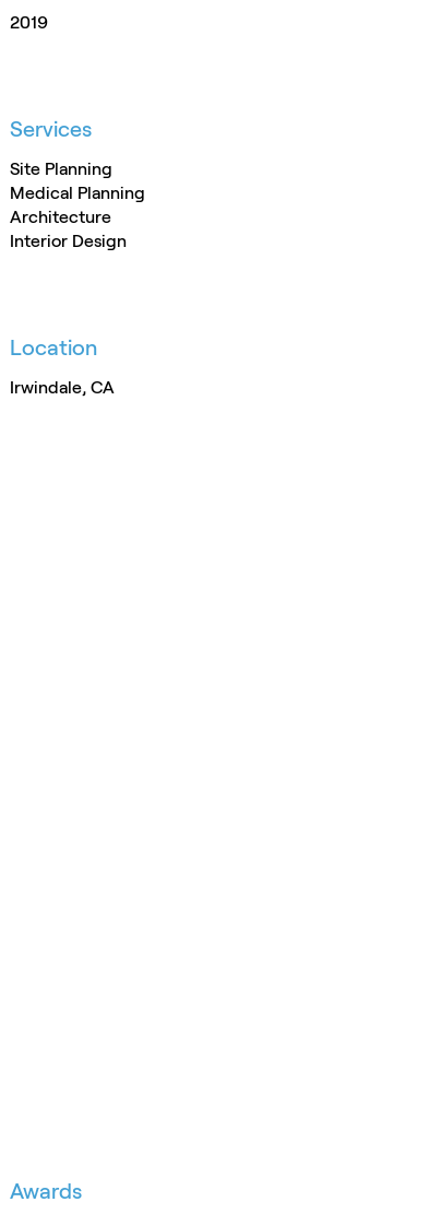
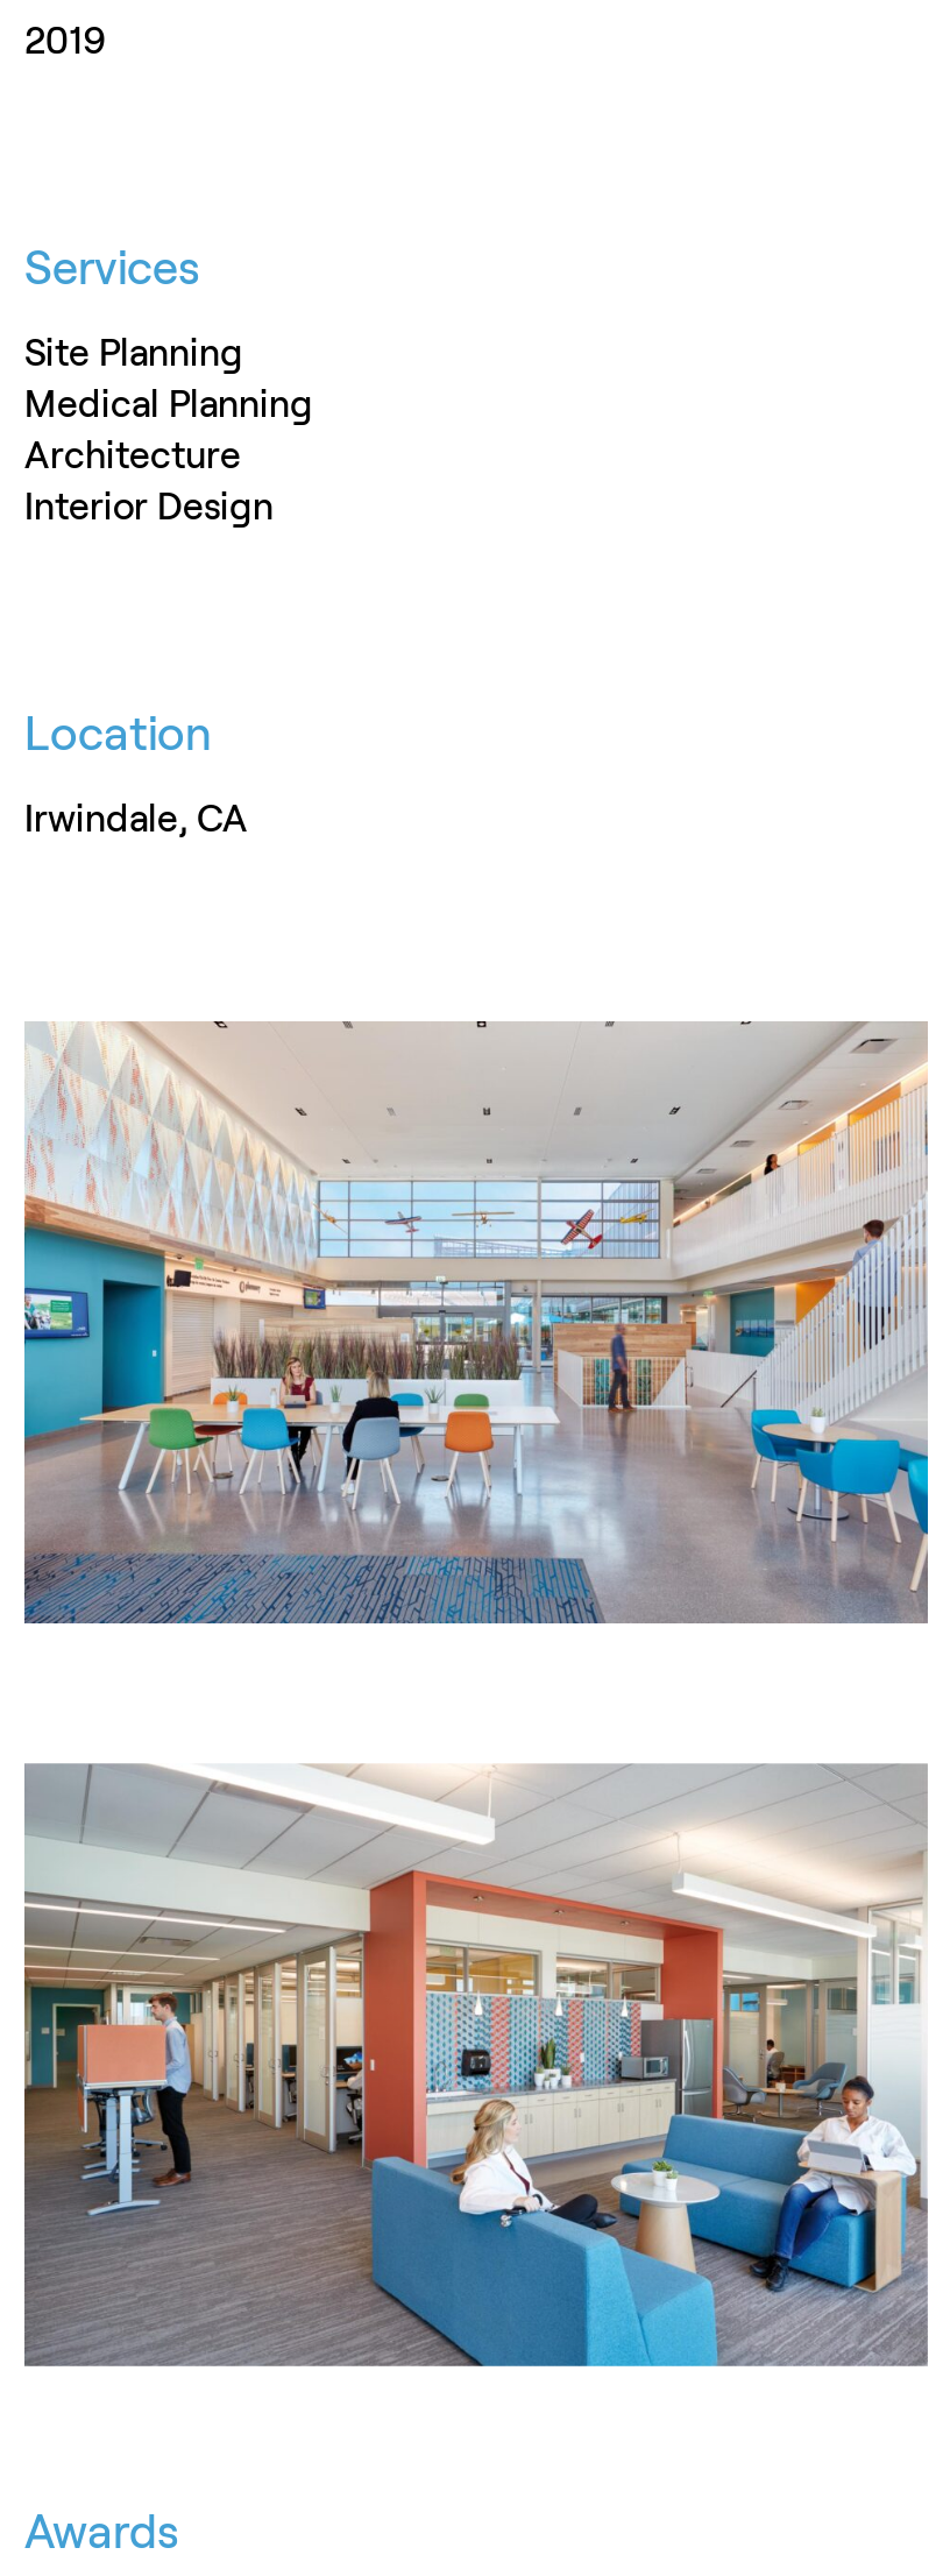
+ [image]

+ [image]
